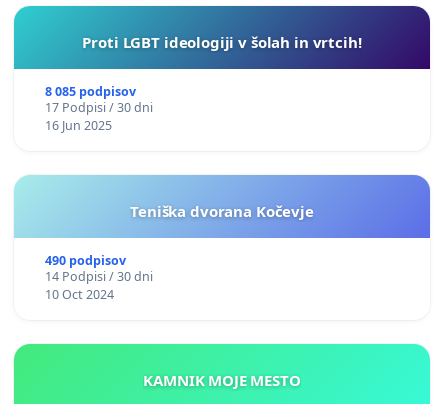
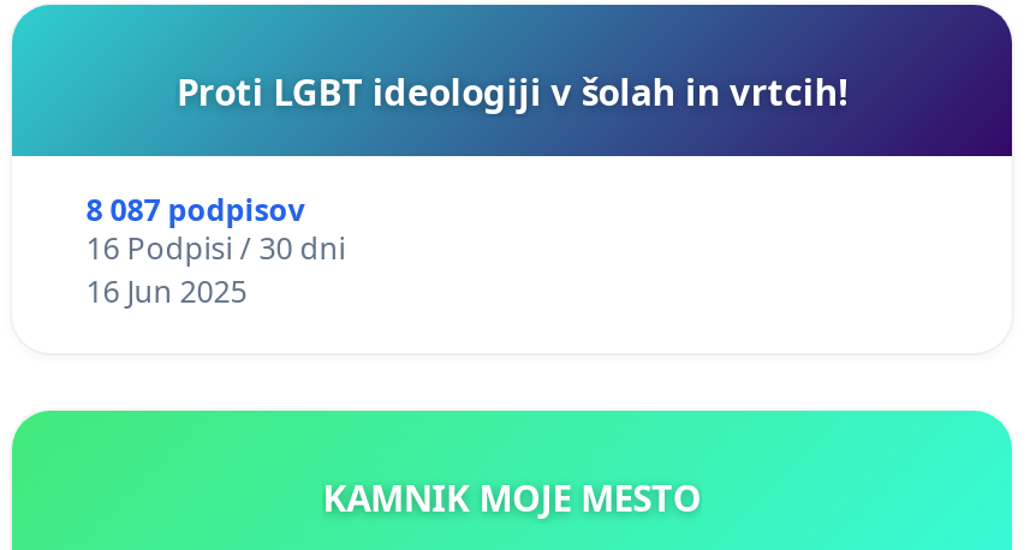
- 8 085 podpisov
+ 8 087 podpisov

- 17 Podpisi / 30 dni
+ 16 Podpisi / 30 dni

- Teniška dvorana Kočevje
- 490 podpisov
- 14 Podpisi / 30 dni
- 10 Oct 2024
